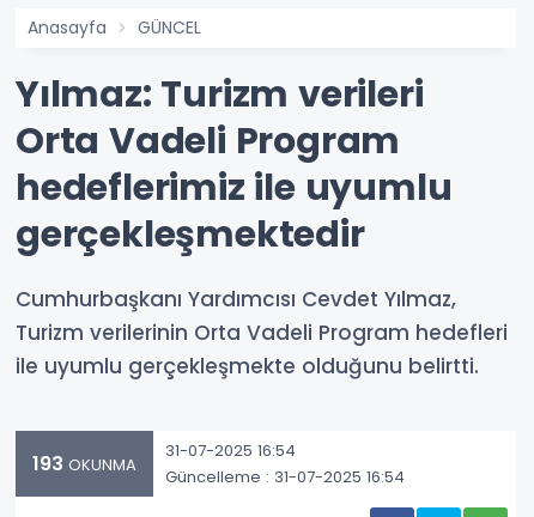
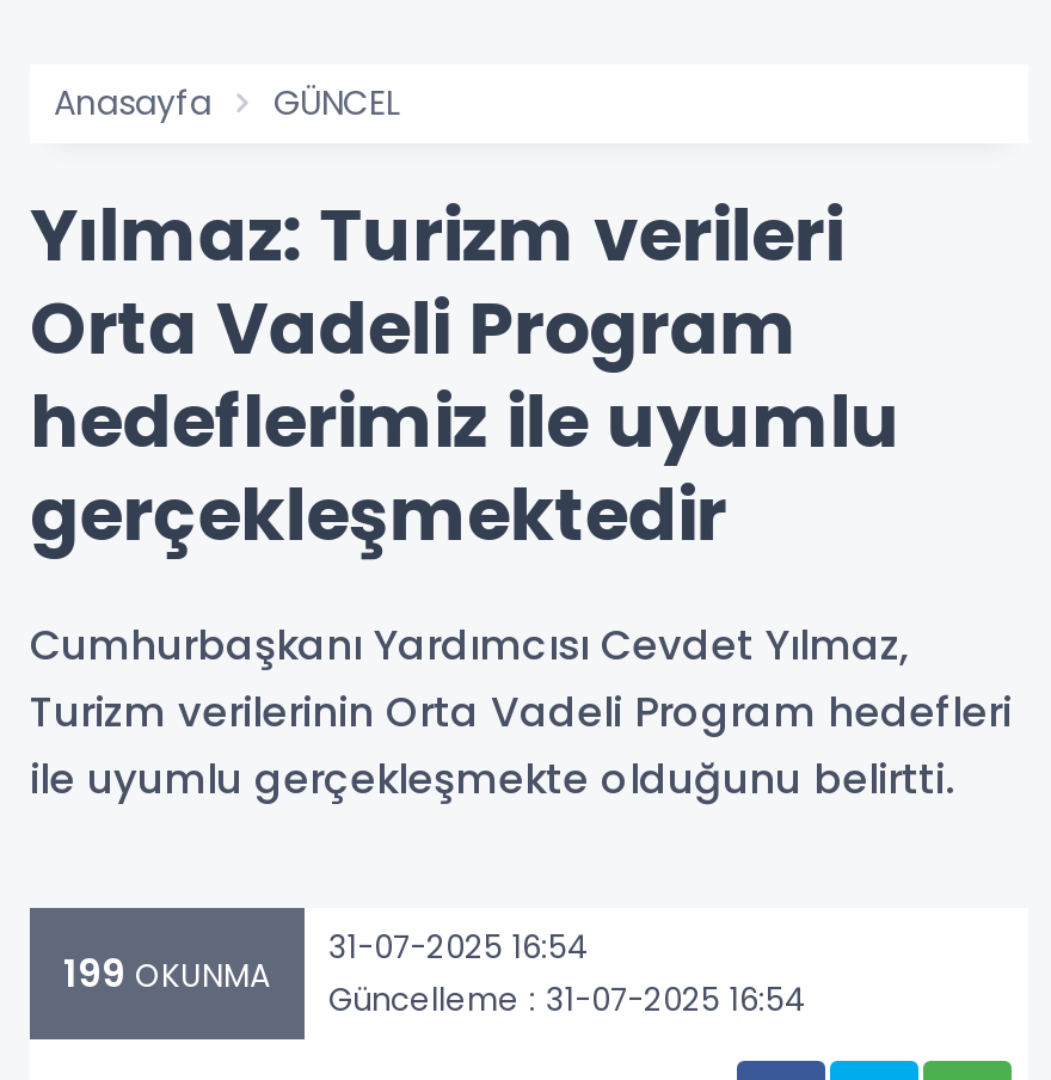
- 193 OKUNMA 31-07-2025 16:54 Güncelleme : 31-07-2025 16:54
+ 199 OKUNMA 31-07-2025 16:54 Güncelleme : 31-07-2025 16:54
